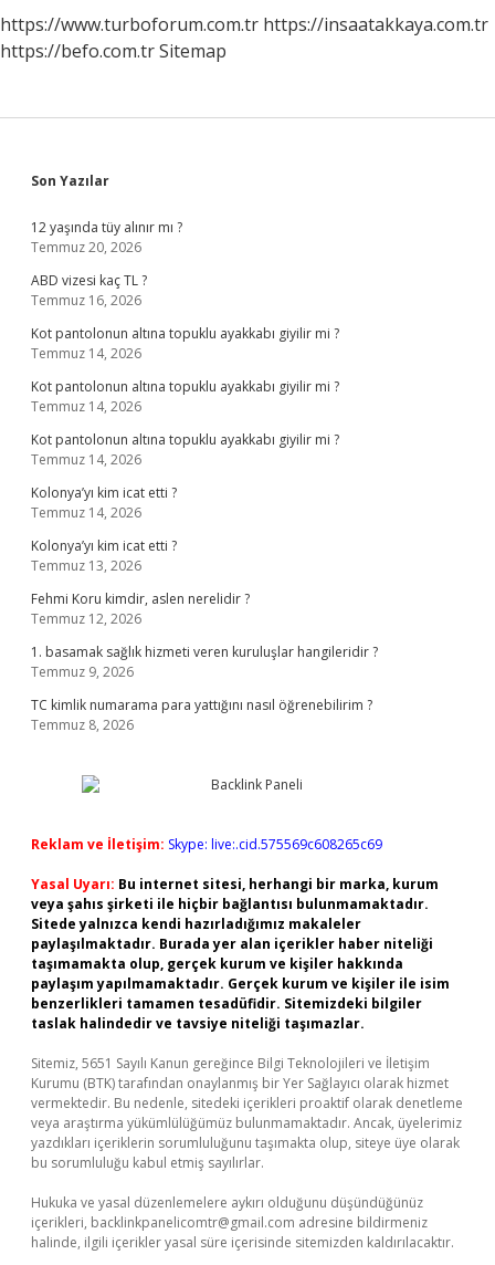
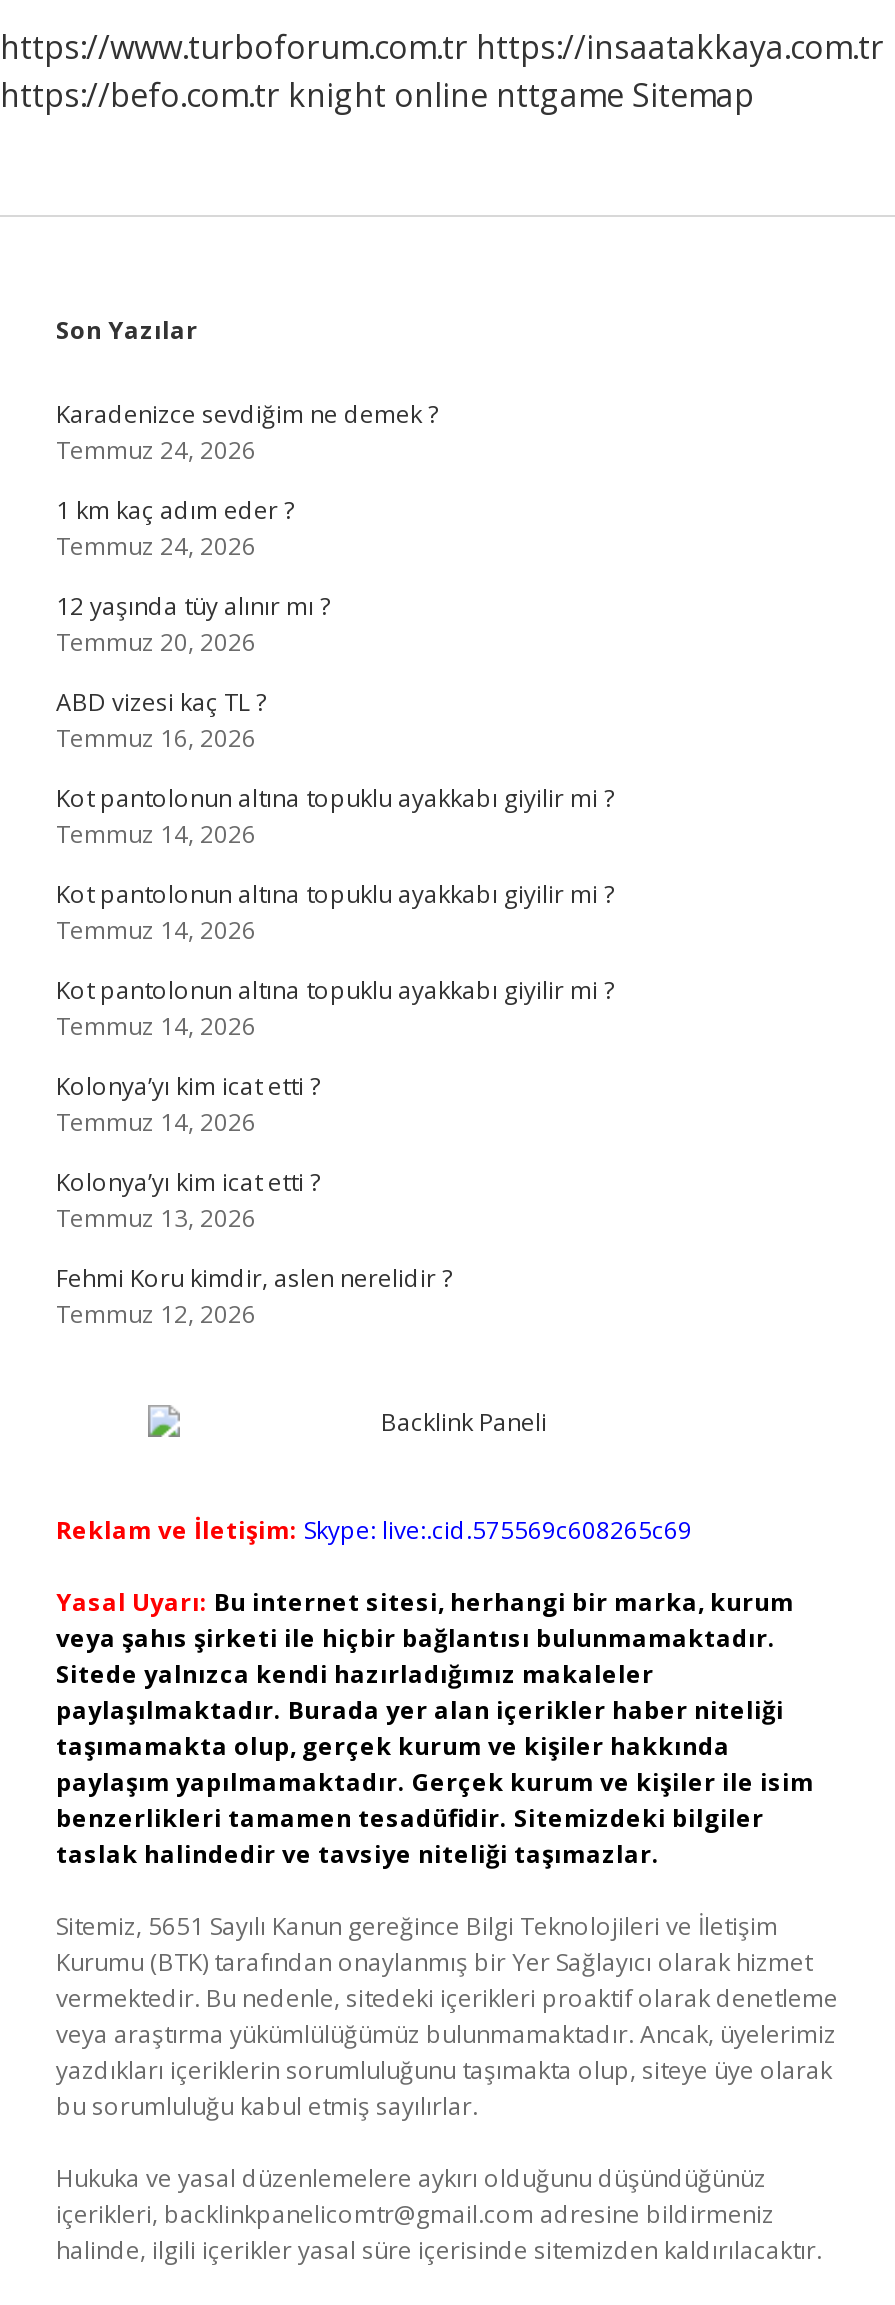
- https://befo.com.tr Sitemap
+ https://befo.com.tr knight online nttgame Sitemap

+ Karadenizce sevdiğim ne demek ?
+ Temmuz 24, 2026
+ 1 km kaç adım eder ?
+ Temmuz 24, 2026

moved down: 12 yaşında tüy alınır mı ? | Temmuz 20, 2026 | ABD vizesi kaç TL ? | ... | Fehmi Koru kimdir, aslen nerelidir ? | Temmuz 12, 2026

- 1. basamak sağlık hizmeti veren kuruluşlar hangileridir ?
- Temmuz 9, 2026
- TC kimlik numarama para yattığını nasıl öğrenebilirim ?
- Temmuz 8, 2026
